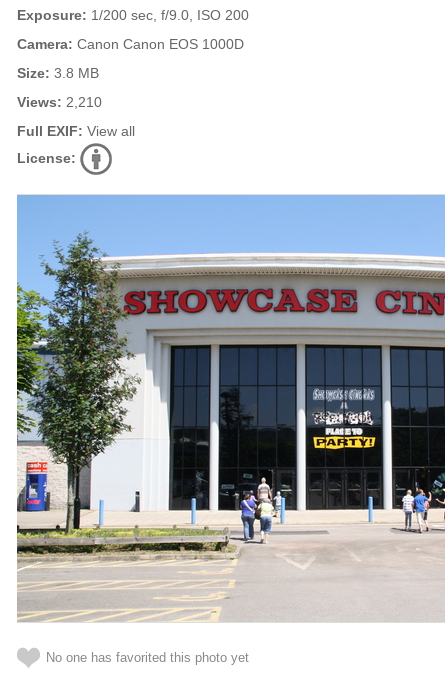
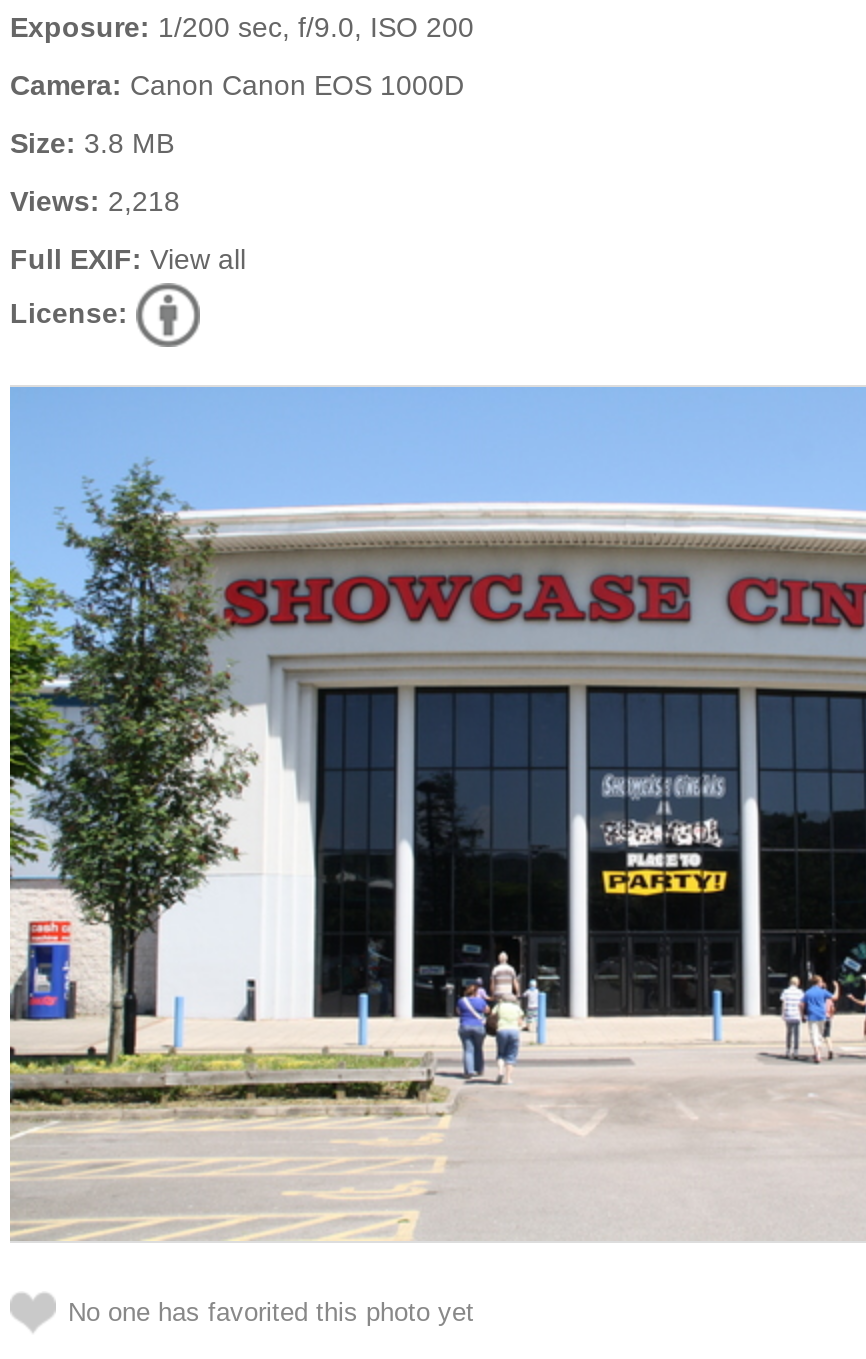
- Views: 2,210
+ Views: 2,218
